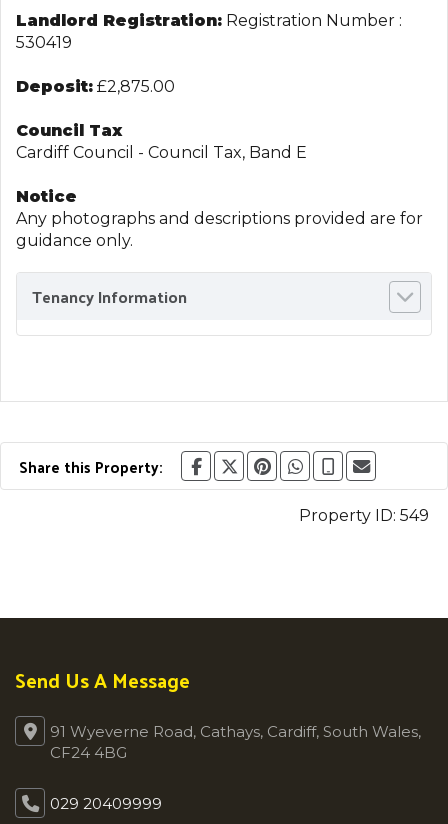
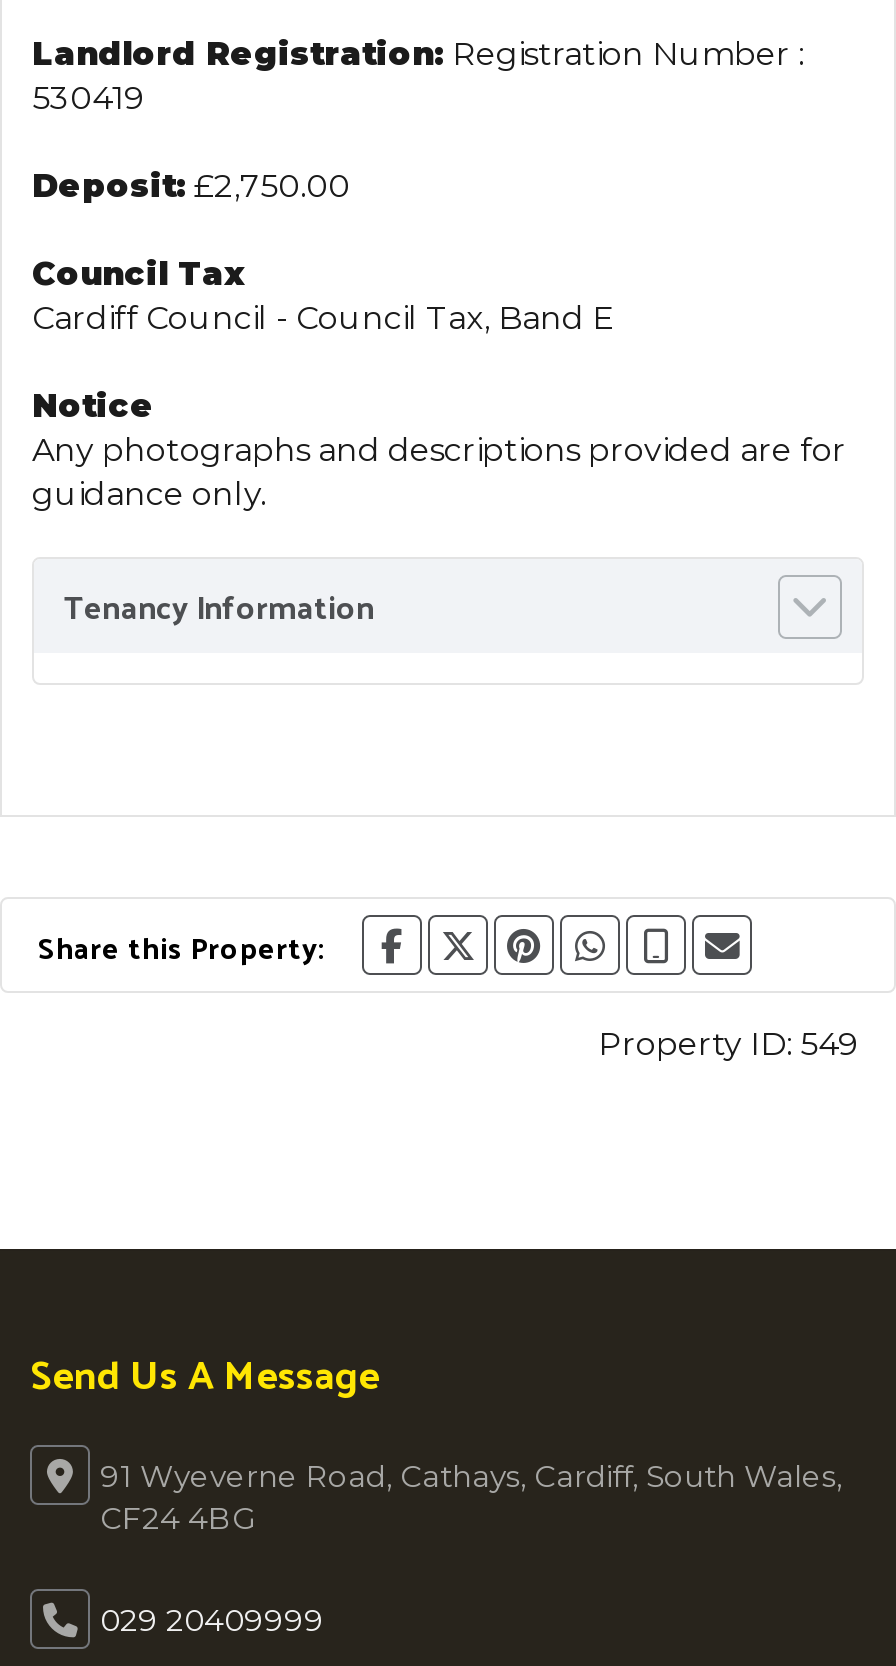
- Deposit: £2,875.00
+ Deposit: £2,750.00
